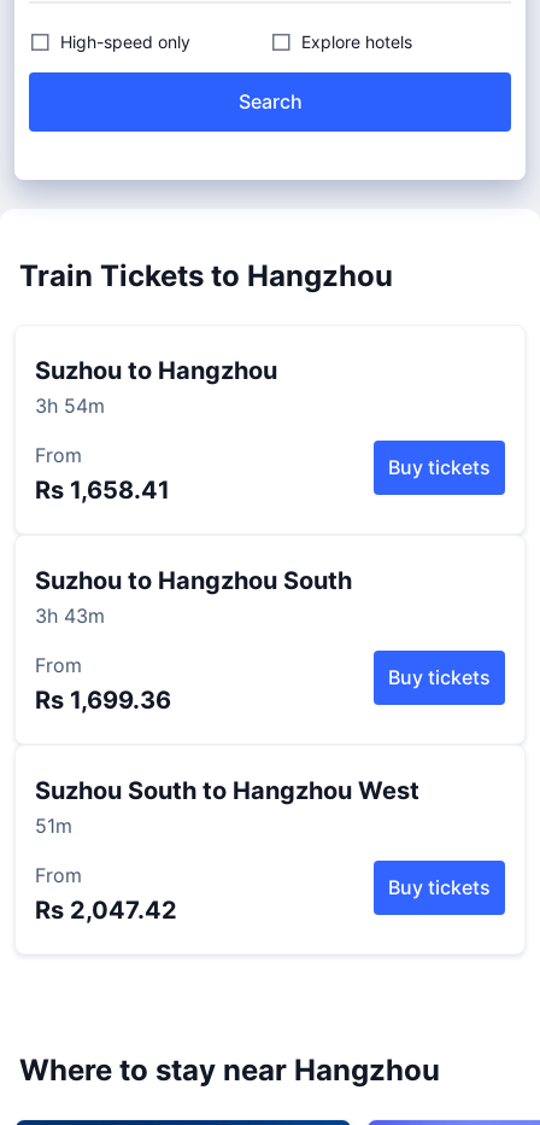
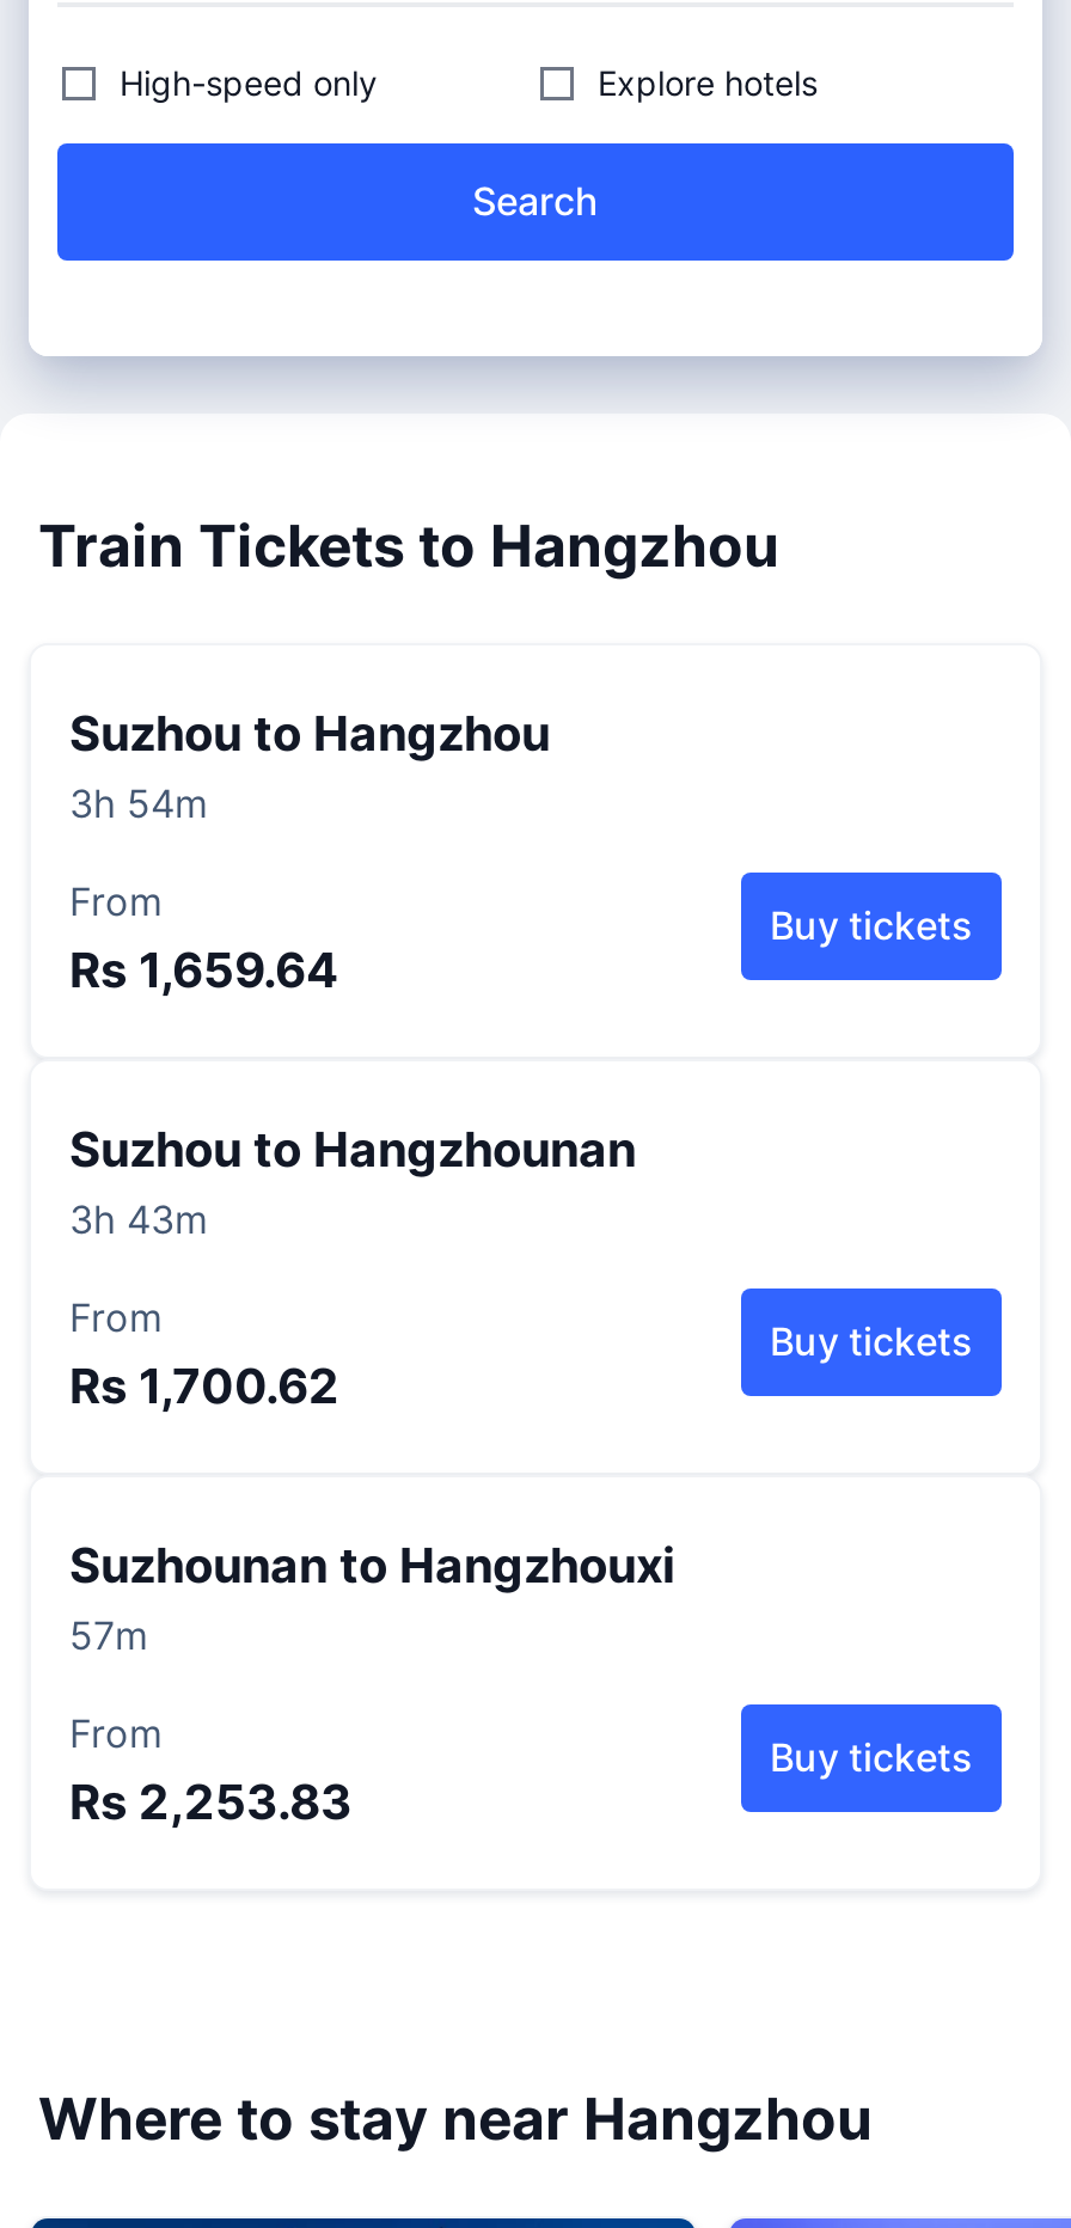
- Rs 1,658.41
+ Rs 1,659.64

- Suzhou to Hangzhou South
+ Suzhou to Hangzhounan

- Rs 1,699.36
+ Rs 1,700.62

- Suzhou South to Hangzhou West
- 51m
+ Suzhounan to Hangzhouxi
+ 57m

- Rs 2,047.42
+ Rs 2,253.83
